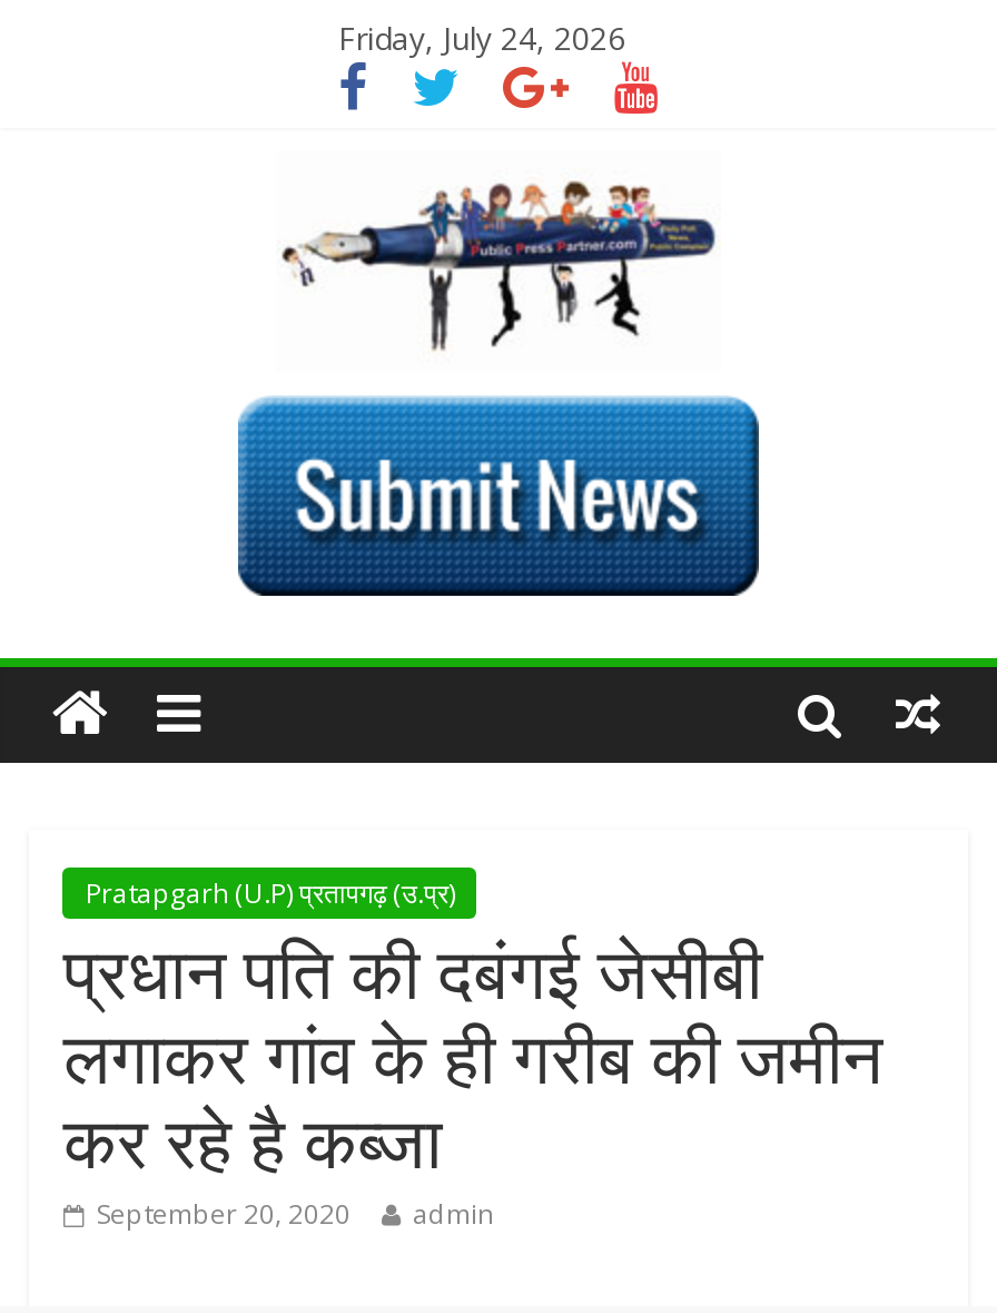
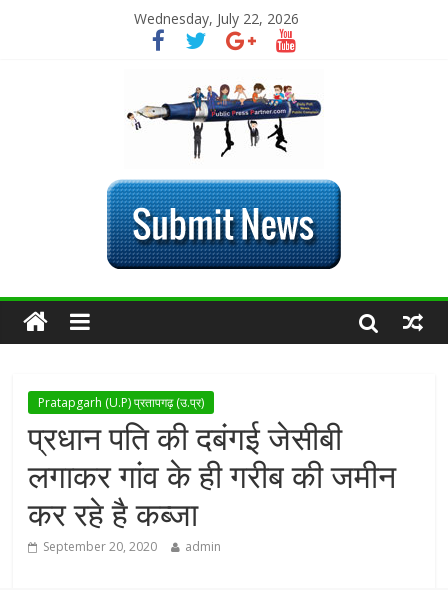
- Friday, July 24, 2026
+ Wednesday, July 22, 2026
